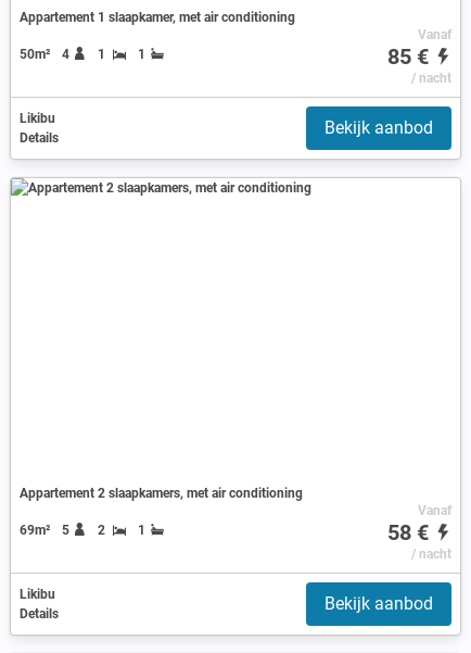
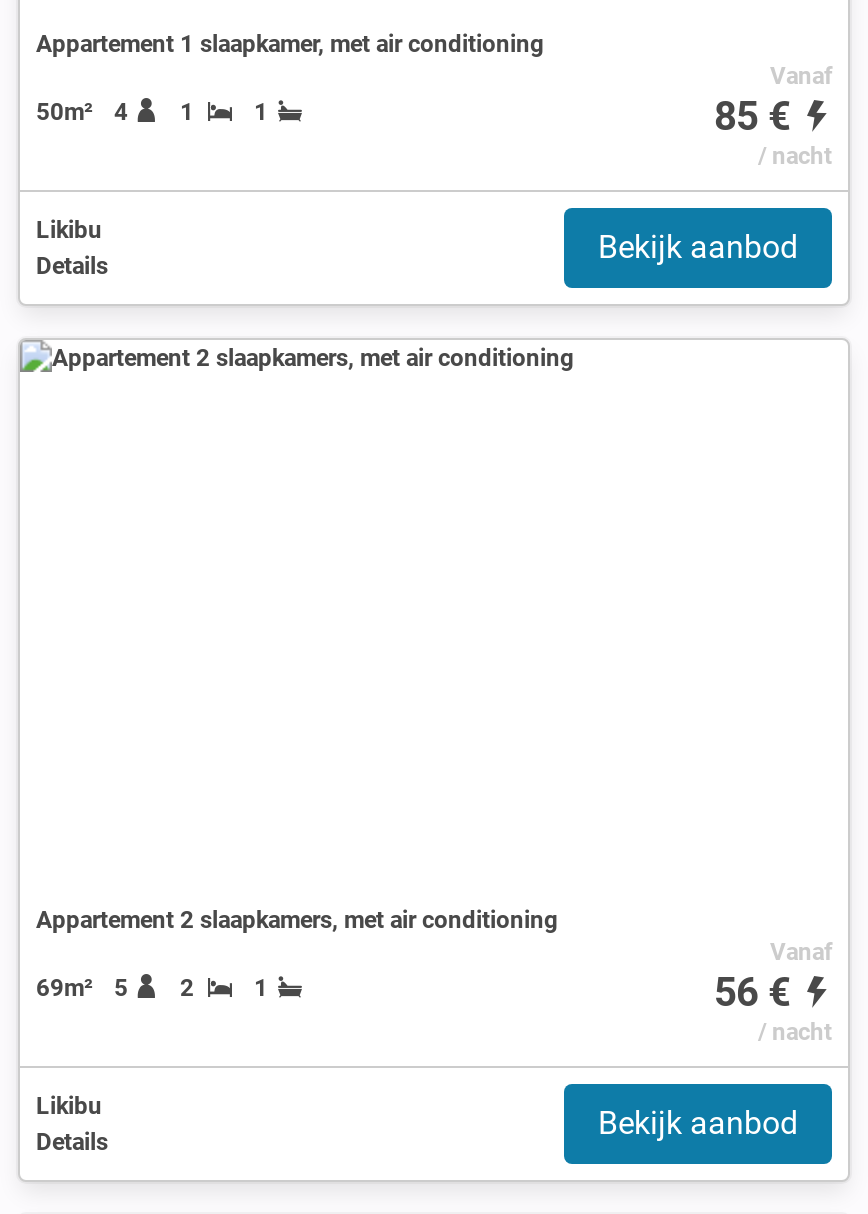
- 58 €
+ 56 €
